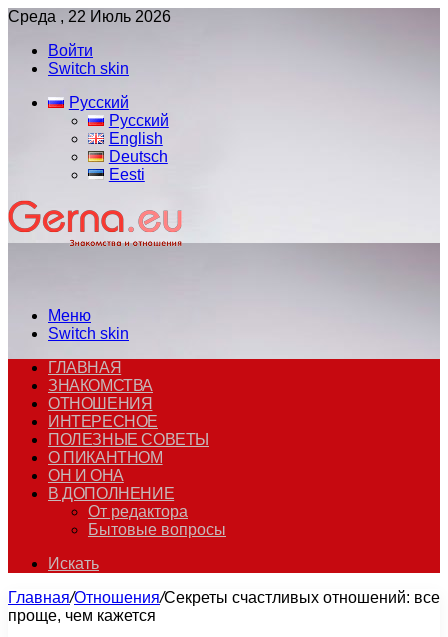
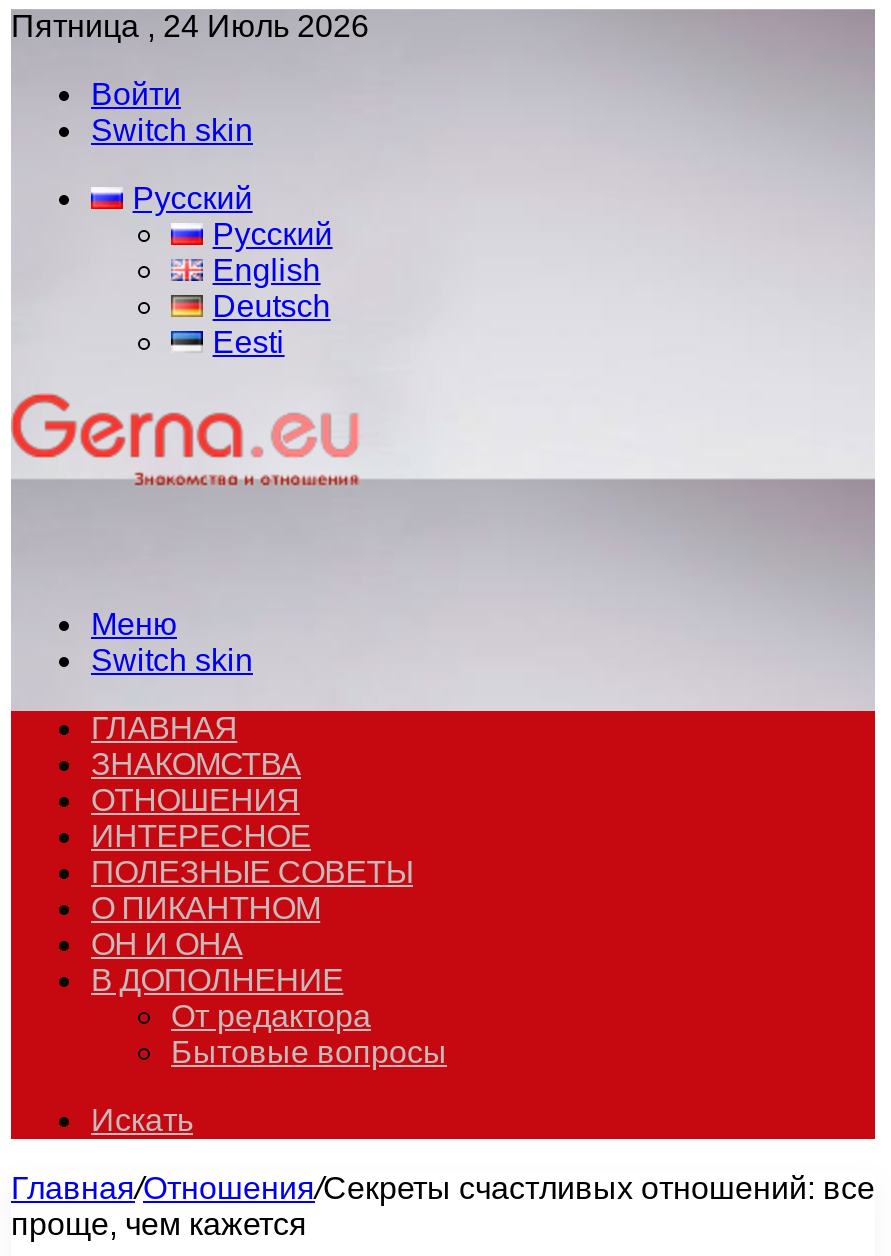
- Среда , 22 Июль 2026
+ Пятница , 24 Июль 2026
